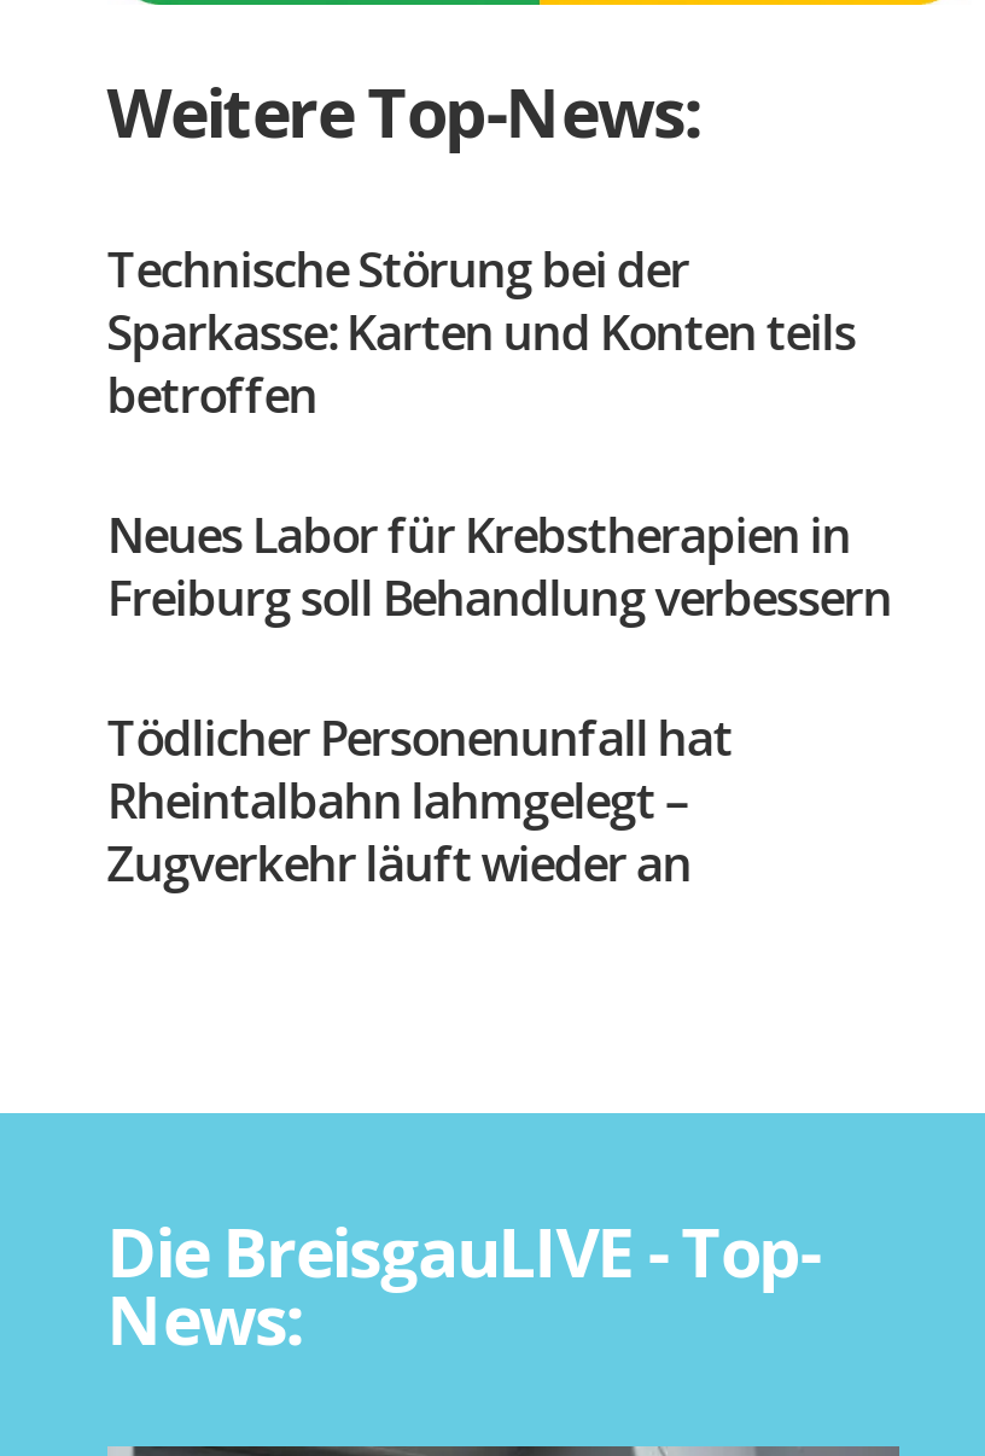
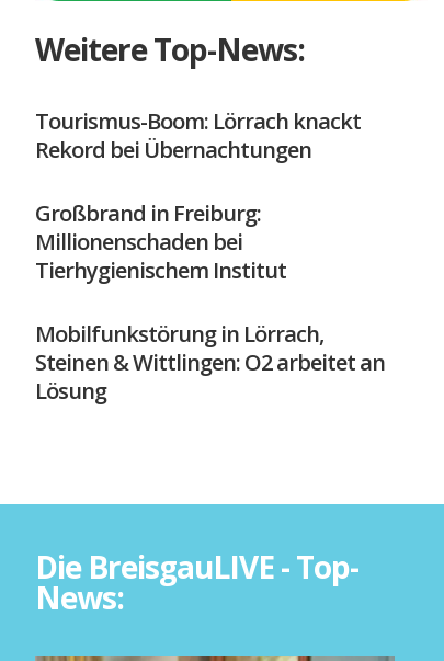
- Technische Störung bei der
- Sparkasse: Karten und Konten teils
- betroffen
+ Tourismus-Boom: Lörrach knackt
+ Rekord bei Übernachtungen

- Neues Labor für Krebstherapien in
- Freiburg soll Behandlung verbessern
+ Großbrand in Freiburg:
+ Millionenschaden bei
+ Tierhygienischem Institut

- Tödlicher Personenunfall hat
- Rheintalbahn lahmgelegt –
- Zugverkehr läuft wieder an
+ Mobilfunkstörung in Lörrach,
+ Steinen & Wittlingen: O2 arbeitet an
+ Lösung
